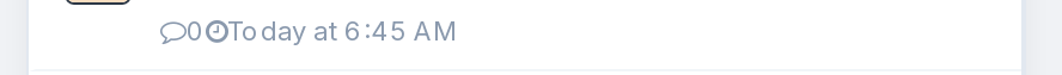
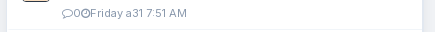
- 0 Today at 6:45 AM
+ 0 Friday a31 7:51 AM
